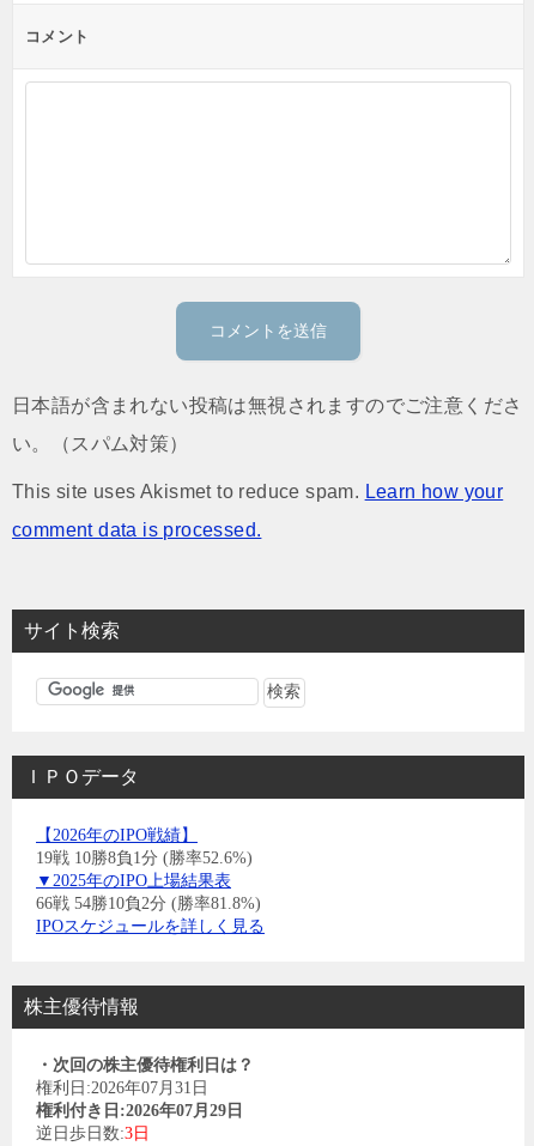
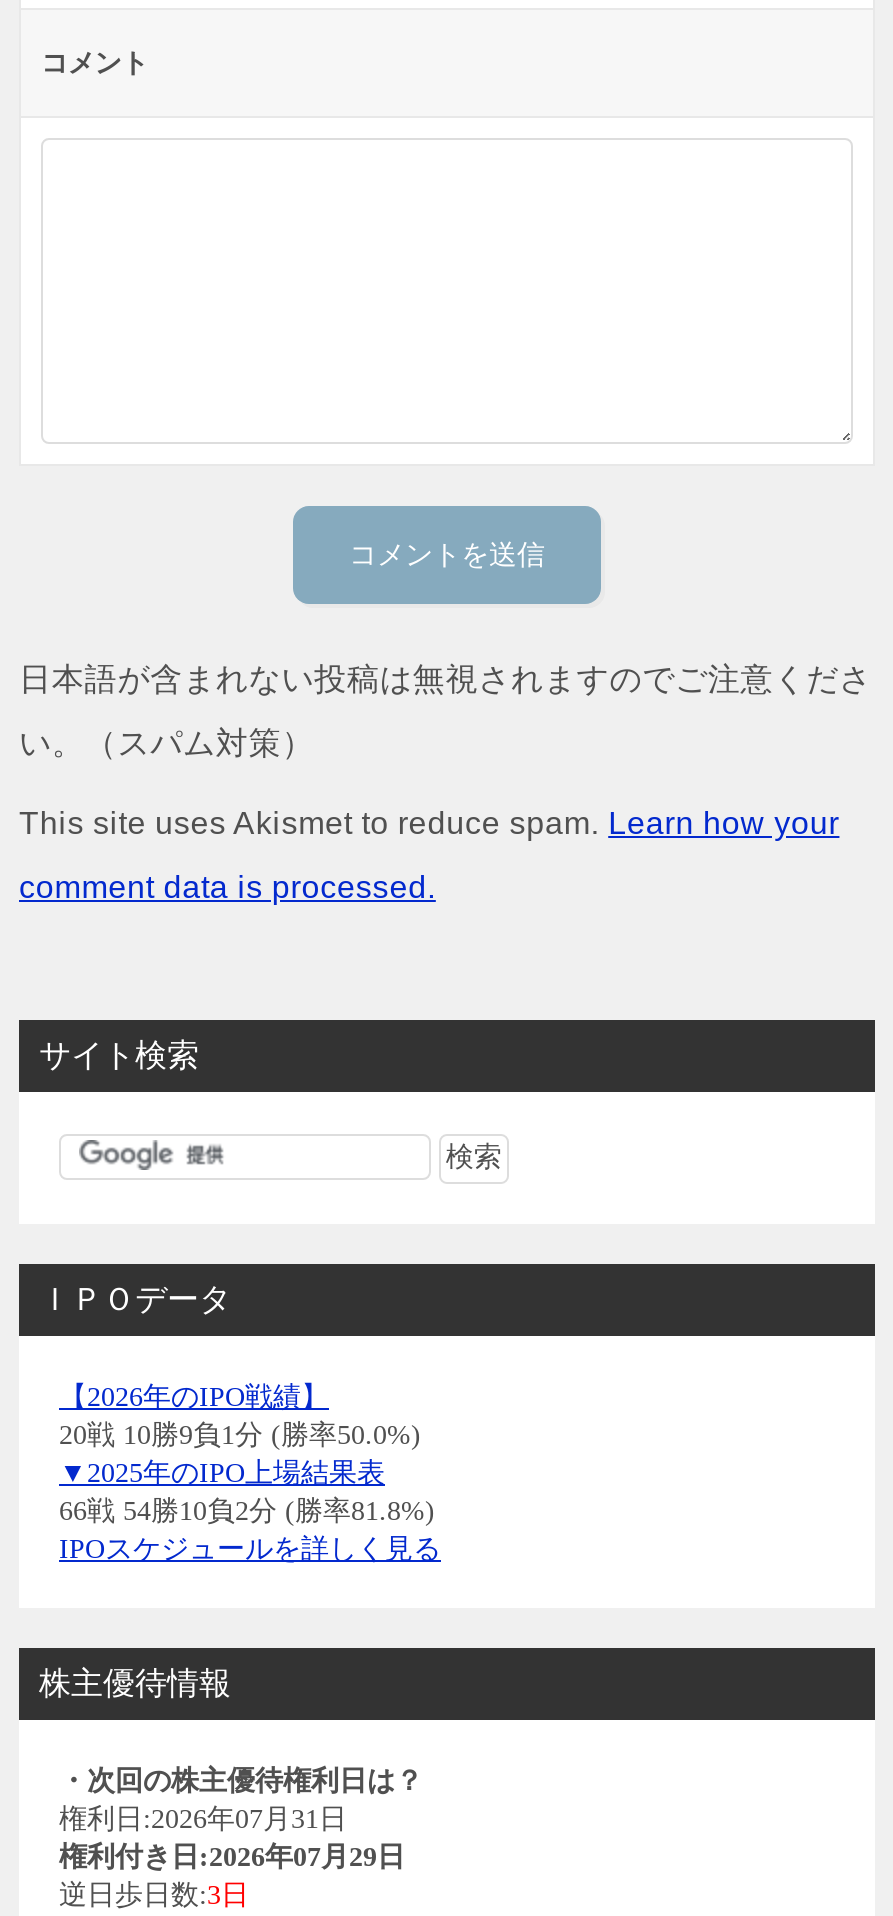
- 19戦 10勝8負1分 (勝率52.6%)
+ 20戦 10勝9負1分 (勝率50.0%)
